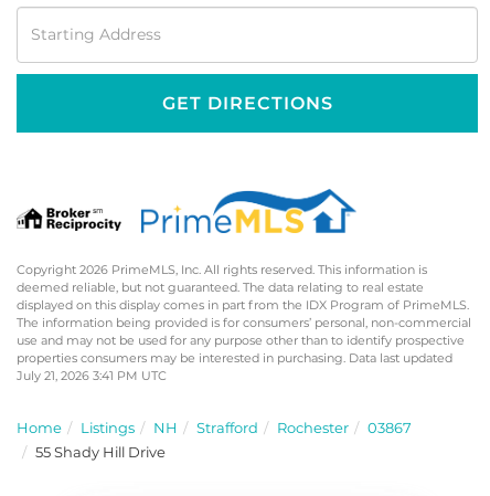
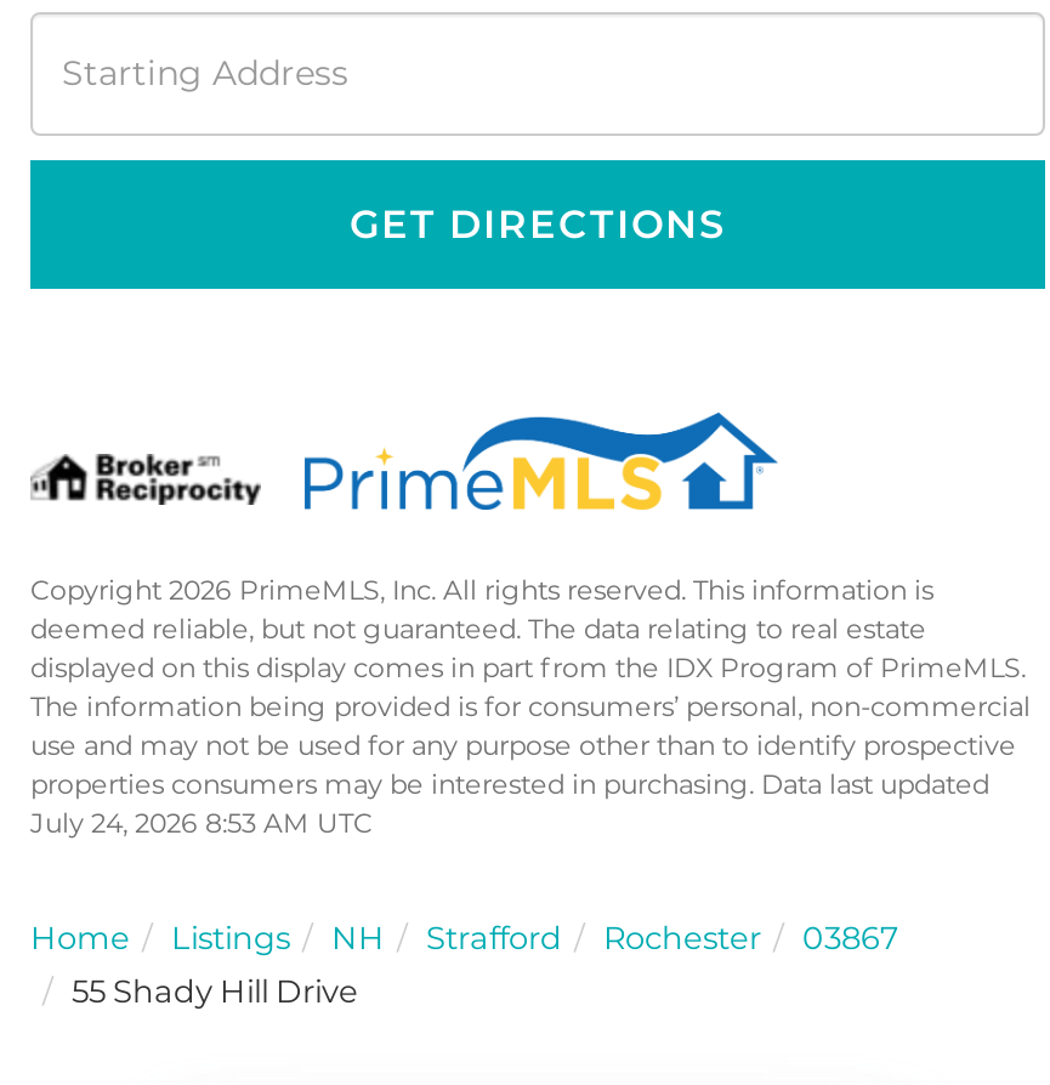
- July 21, 2026 3:41 PM UTC
+ July 24, 2026 8:53 AM UTC
